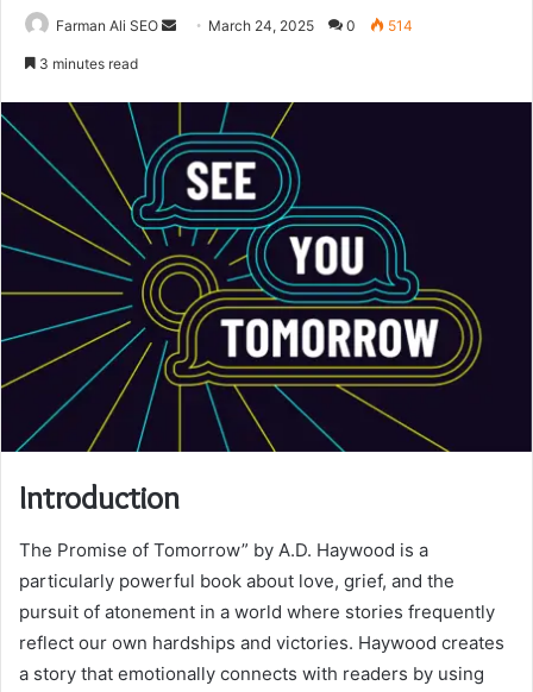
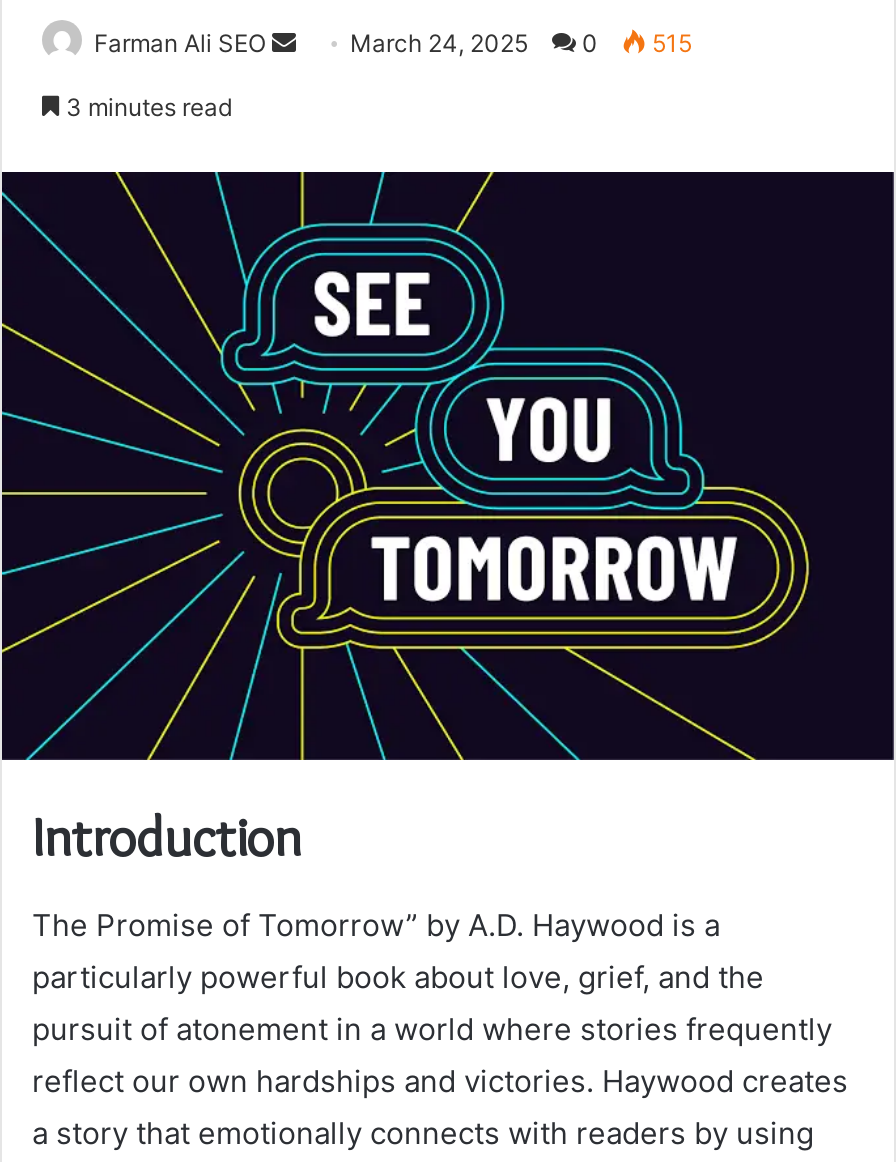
- 514
+ 515
